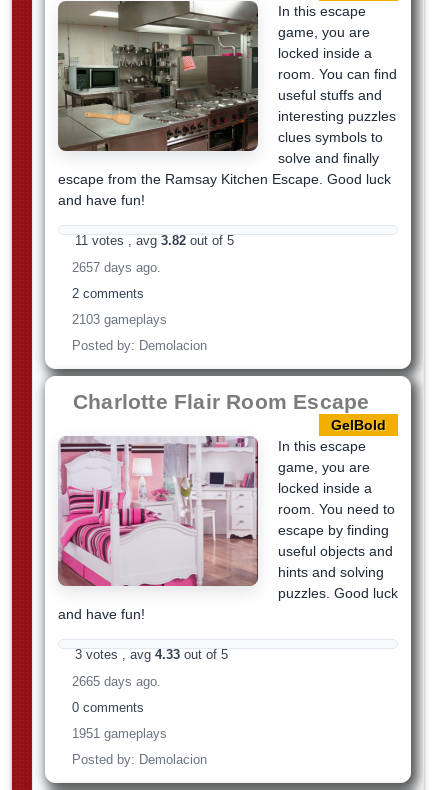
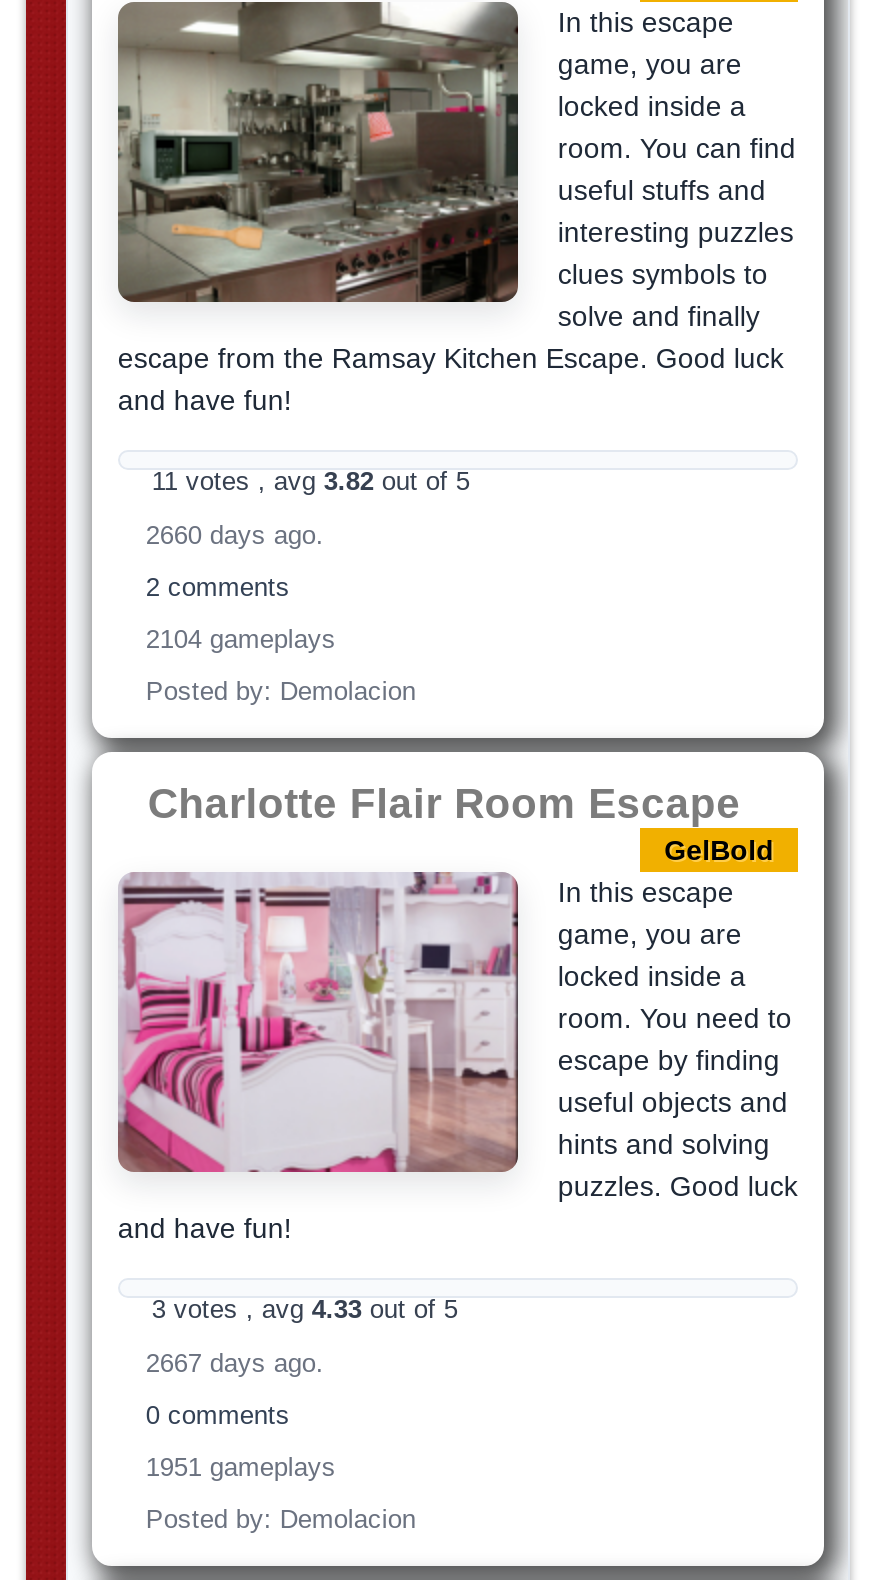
- 2657 days ago.
+ 2660 days ago.

- 2103 gameplays
+ 2104 gameplays

- 2665 days ago.
+ 2667 days ago.
